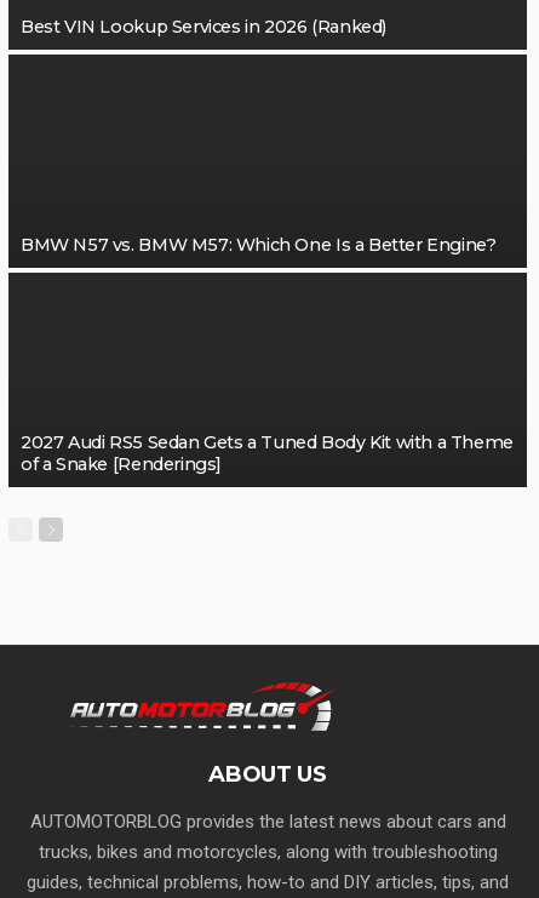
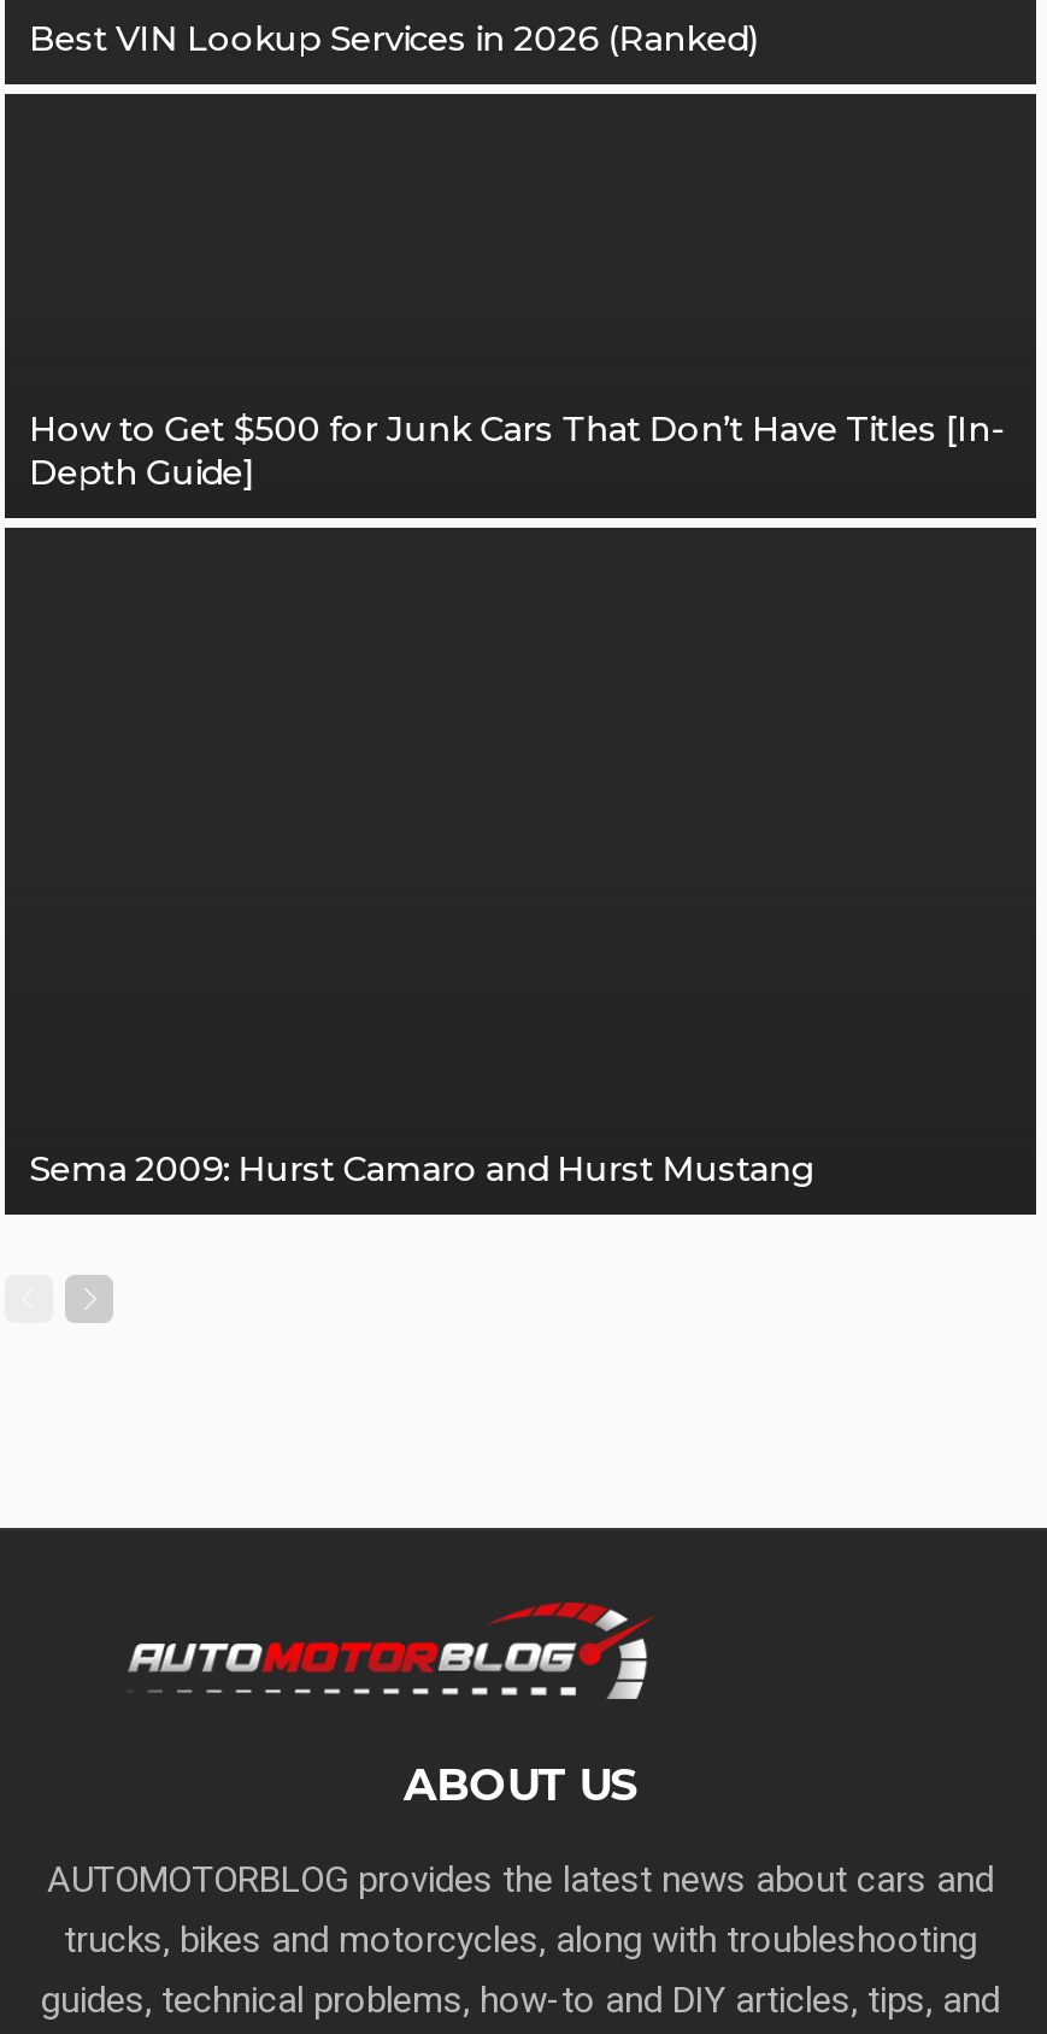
- BMW N57 vs. BMW M57: Which One Is a Better Engine?
+ How to Get $500 for Junk Cars That Don’t Have Titles [In-
+ Depth Guide]

- 2027 Audi RS5 Sedan Gets a Tuned Body Kit with a Theme
- of a Snake [Renderings]
+ Sema 2009: Hurst Camaro and Hurst Mustang
